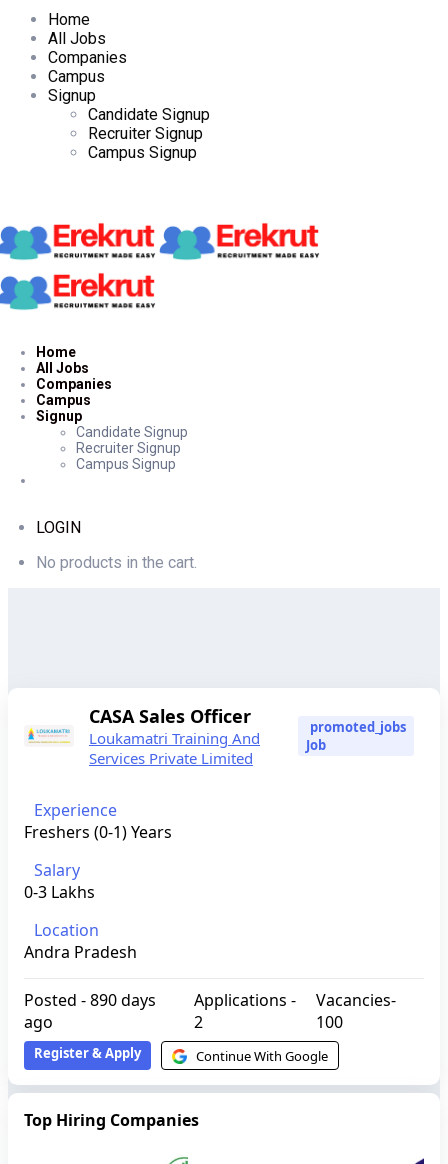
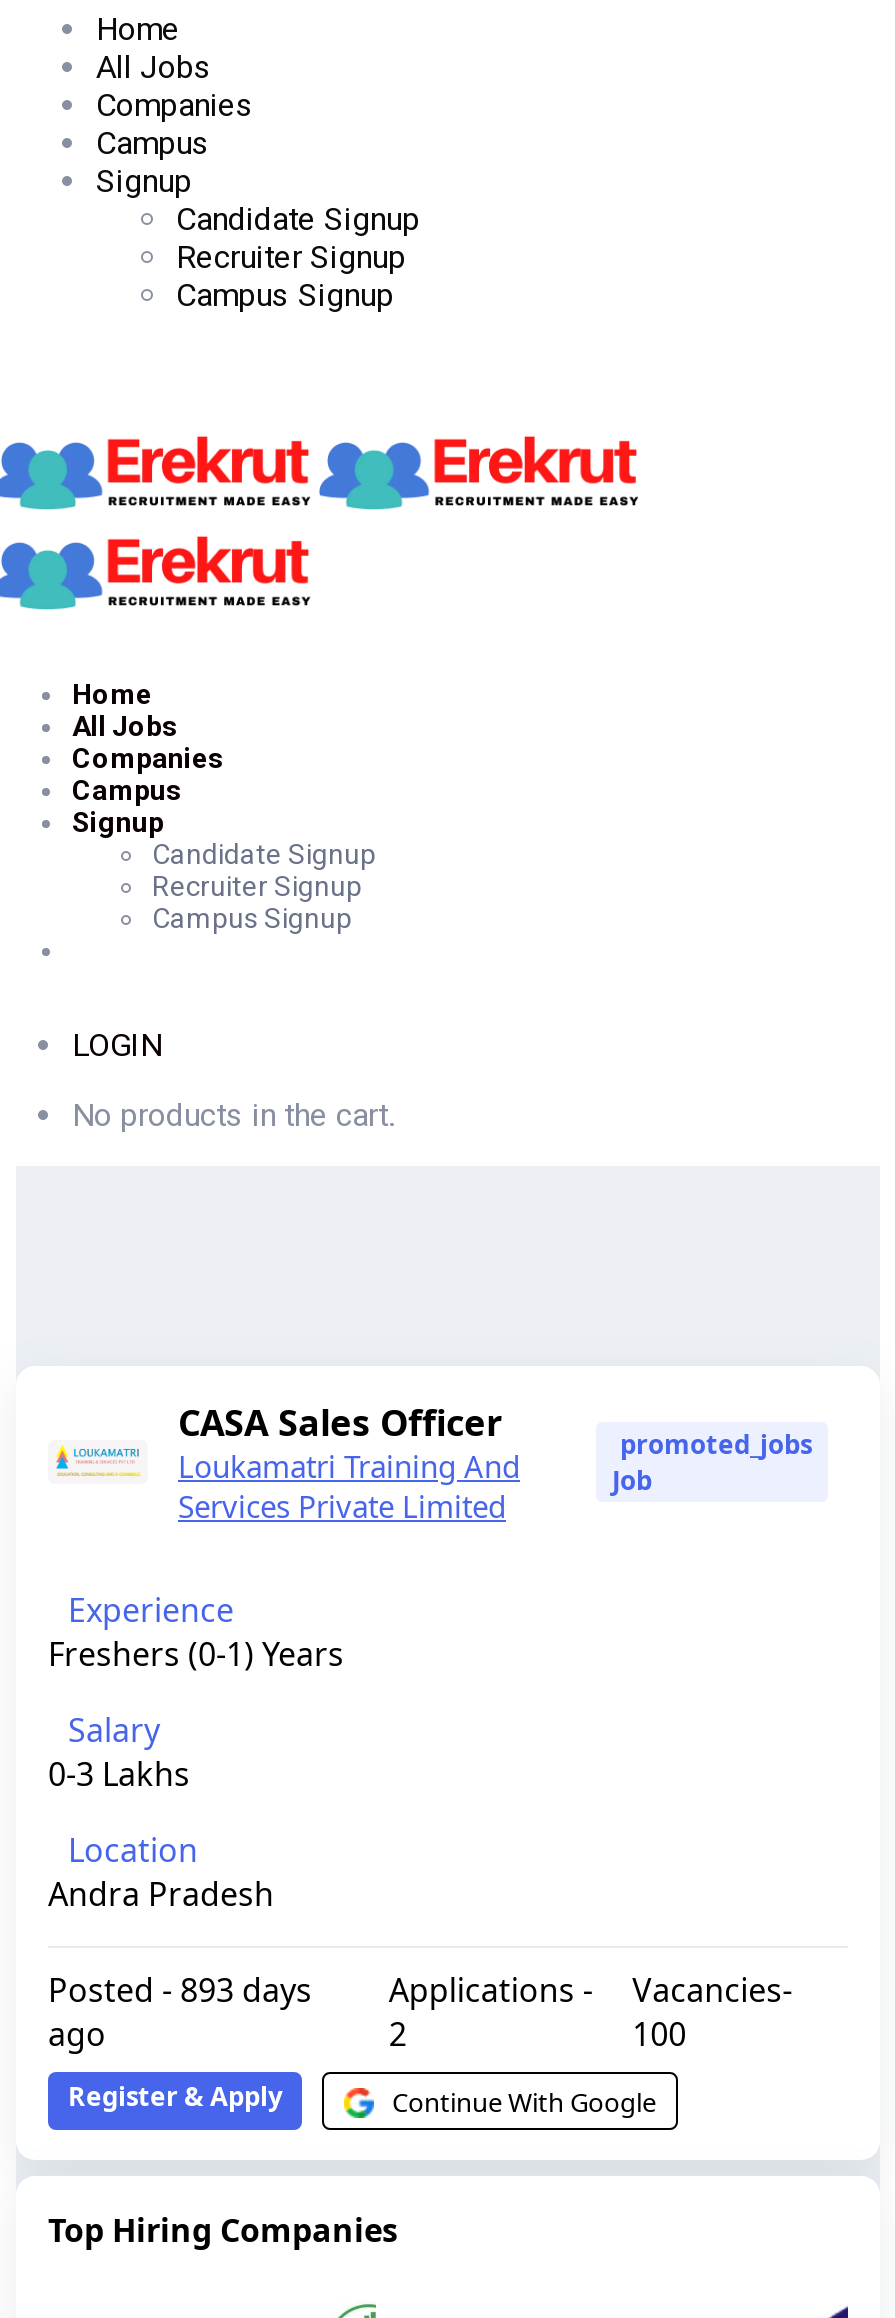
- Posted - 890 days Applications - Vacancies-
+ Posted - 893 days Applications - Vacancies-
